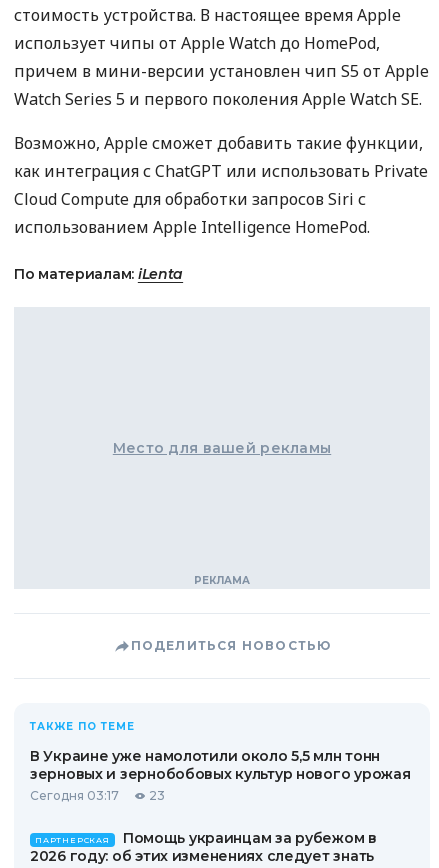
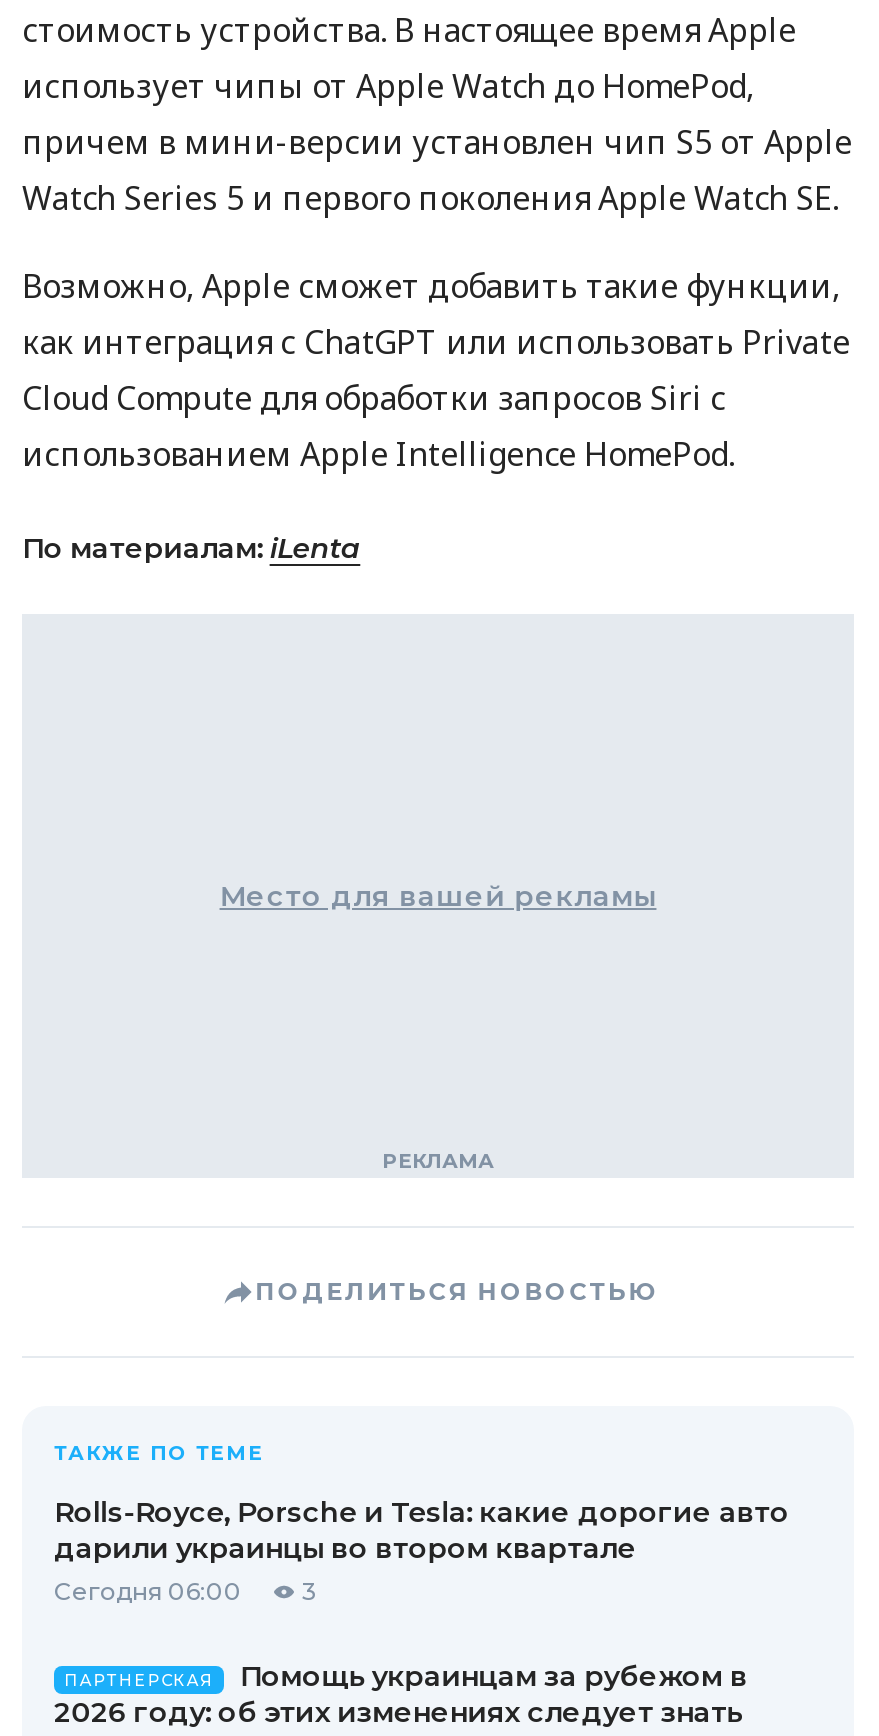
- В Украине уже намолотили около 5,5 млн тонн
- зерновых и зернобобовых культур нового урожая
- Сегодня 03:17
- 23
+ Rolls-Royce, Porsche и Tesla: какие дорогие авто
+ дарили украинцы во втором квартале
+ Сегодня 06:00
+ 3
